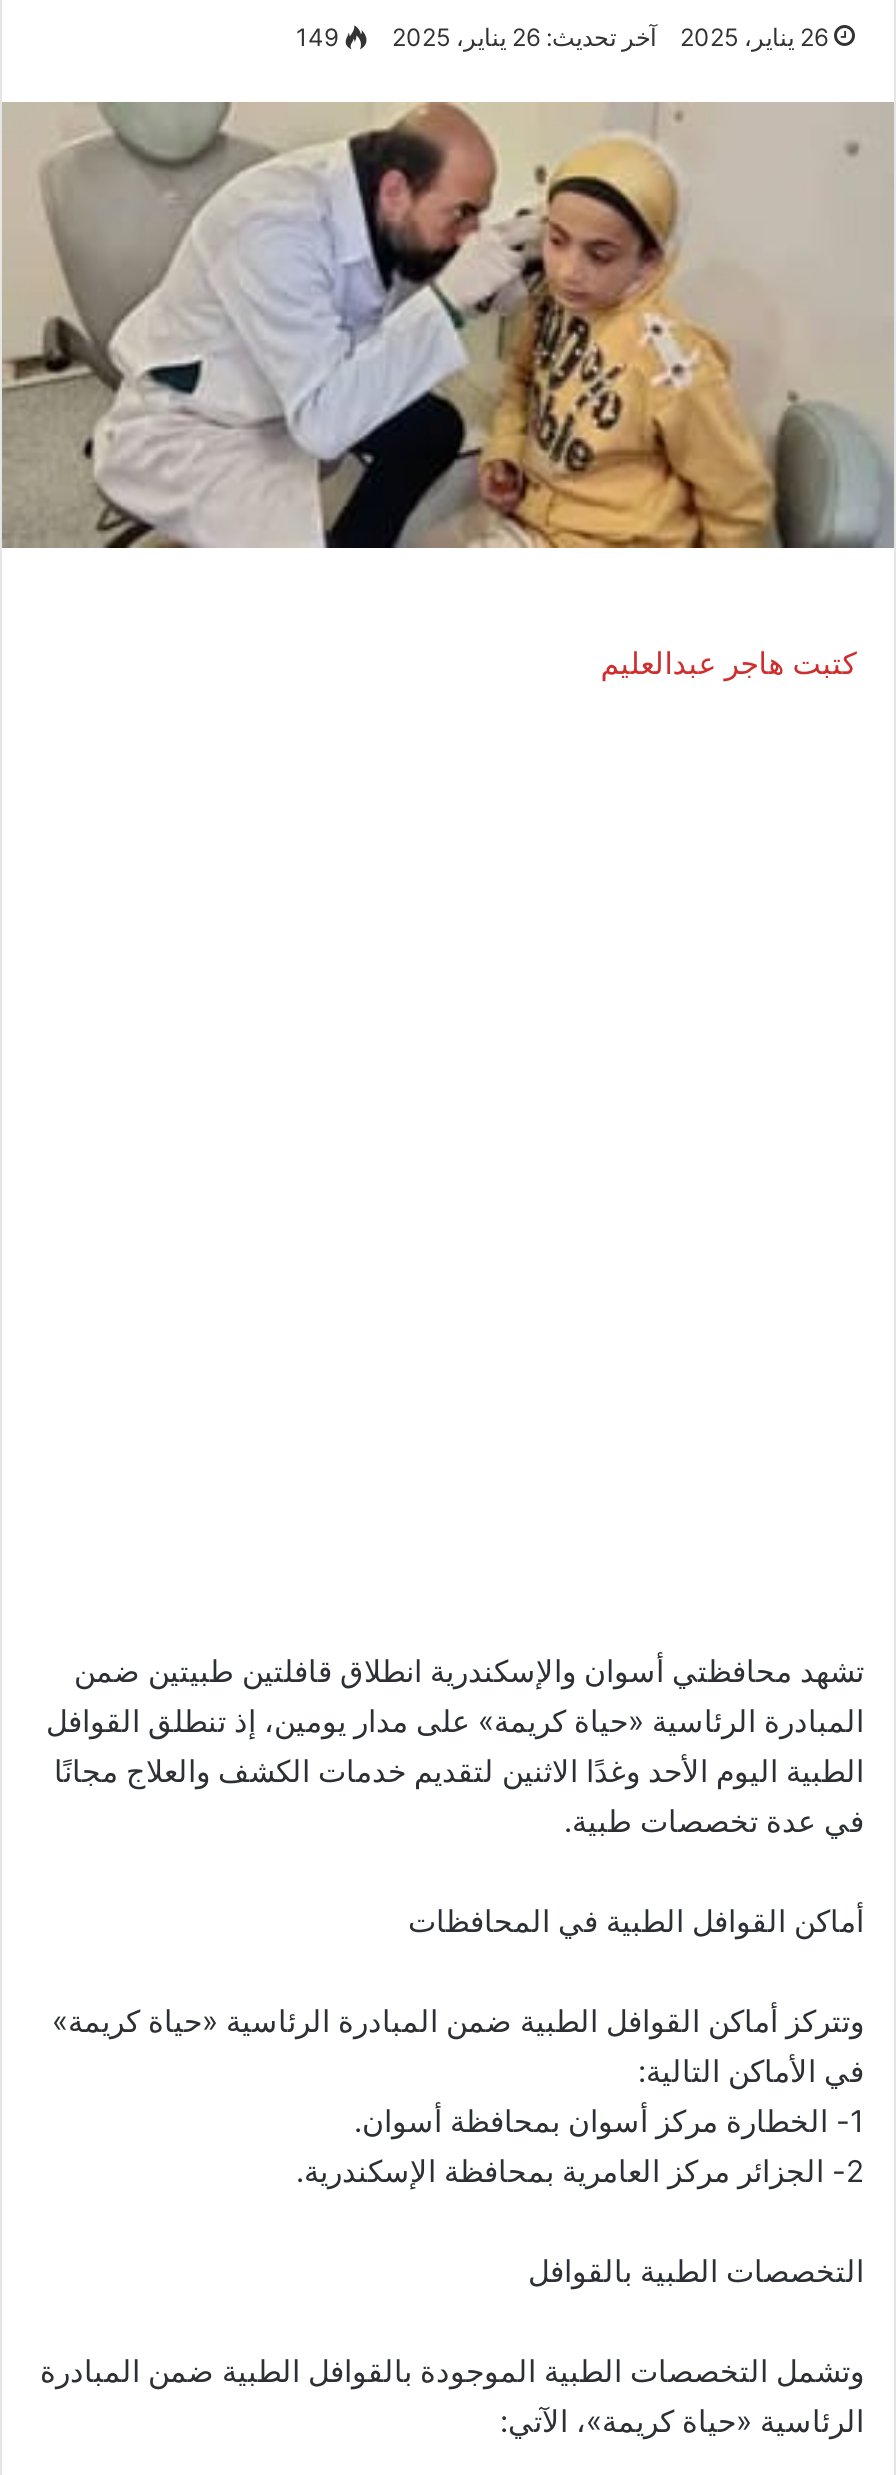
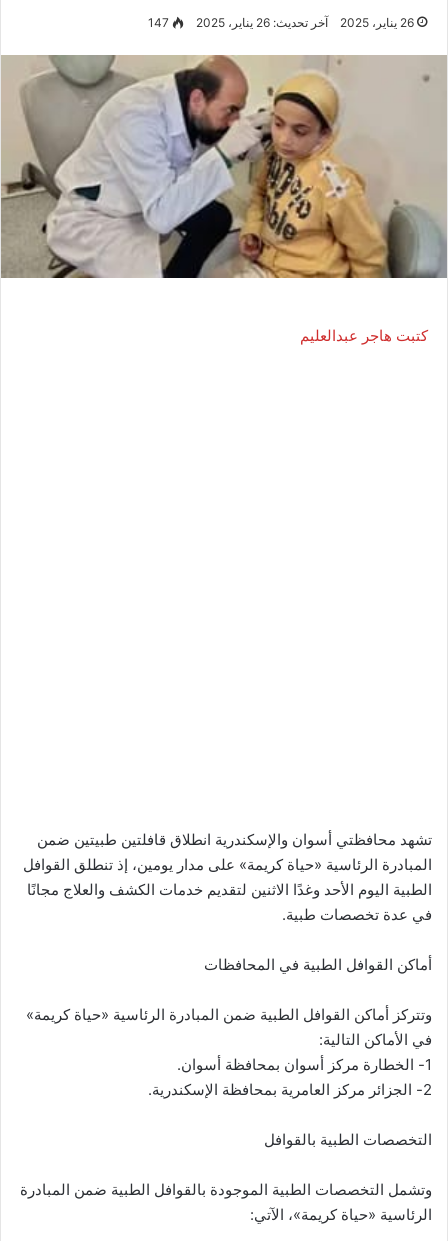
- 149
+ 147
